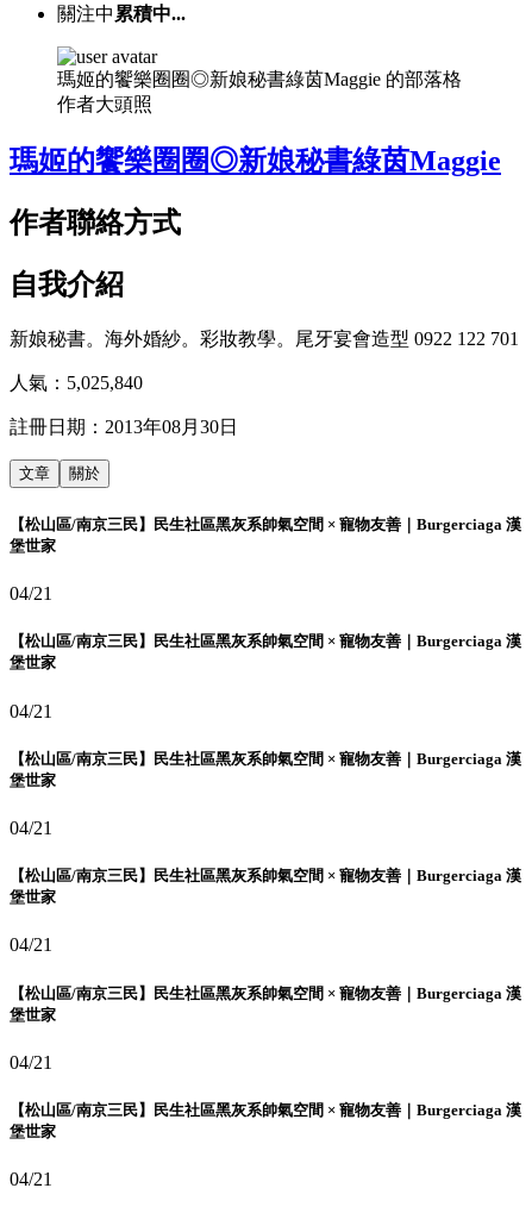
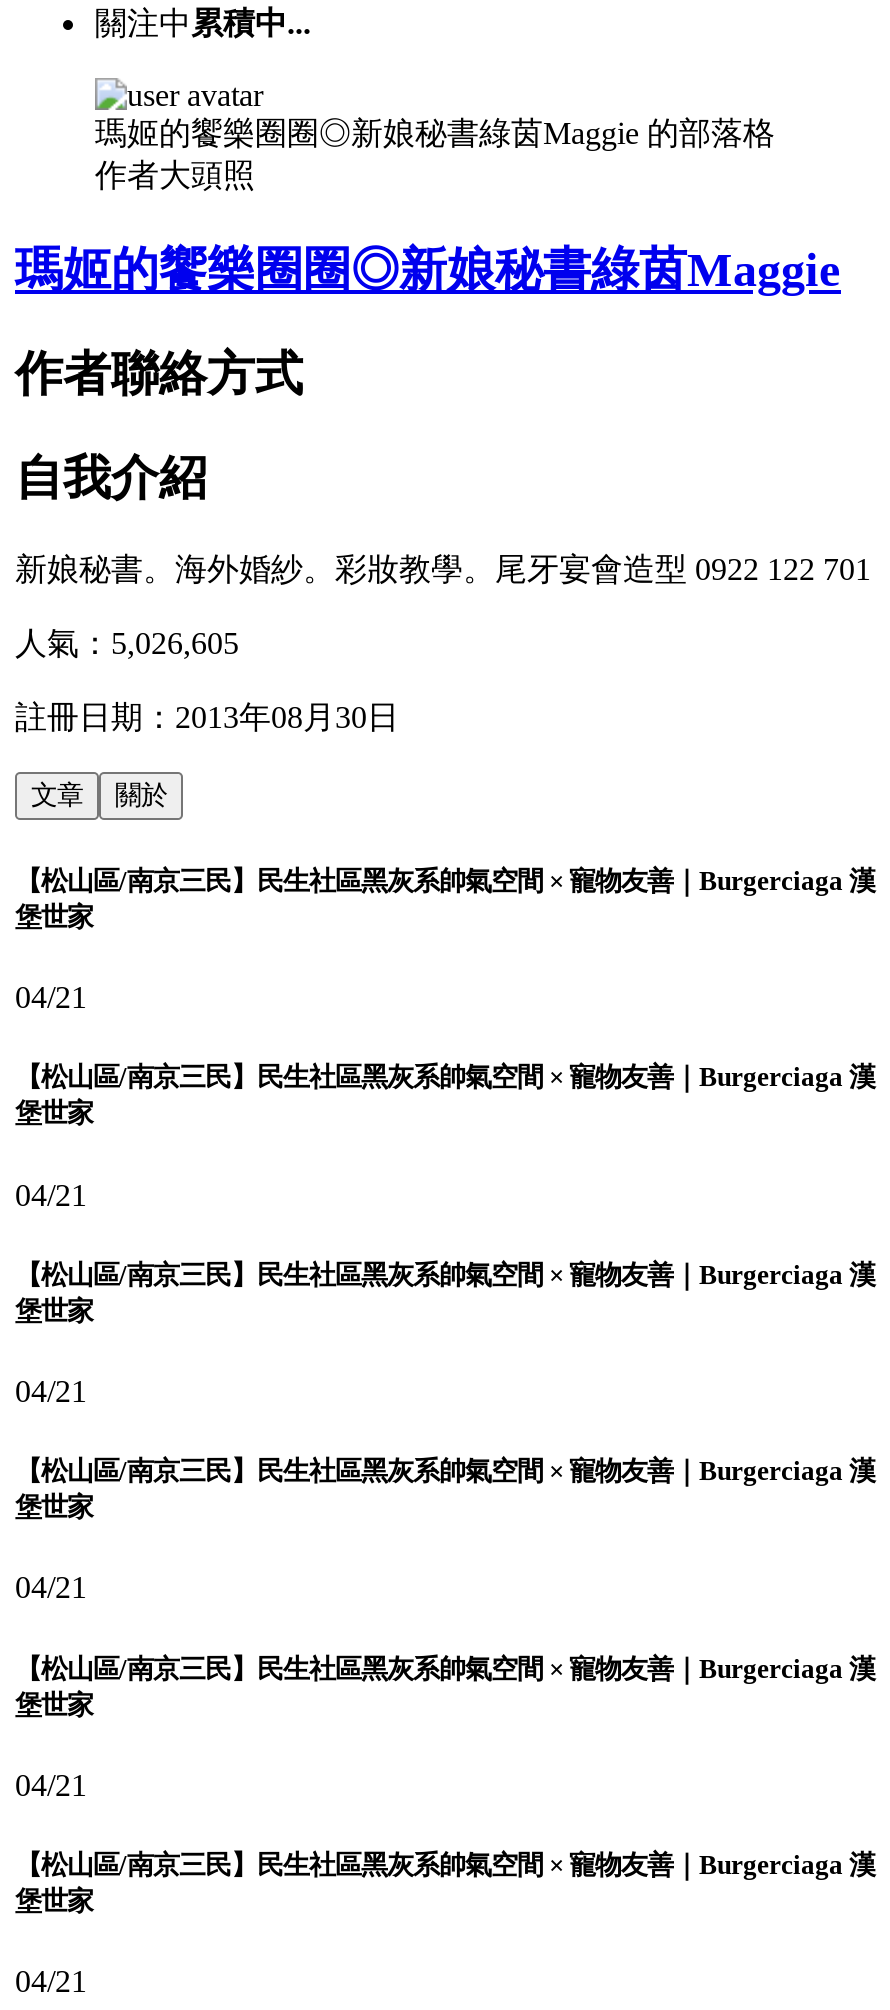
- 人氣：5,025,840
+ 人氣：5,026,605
